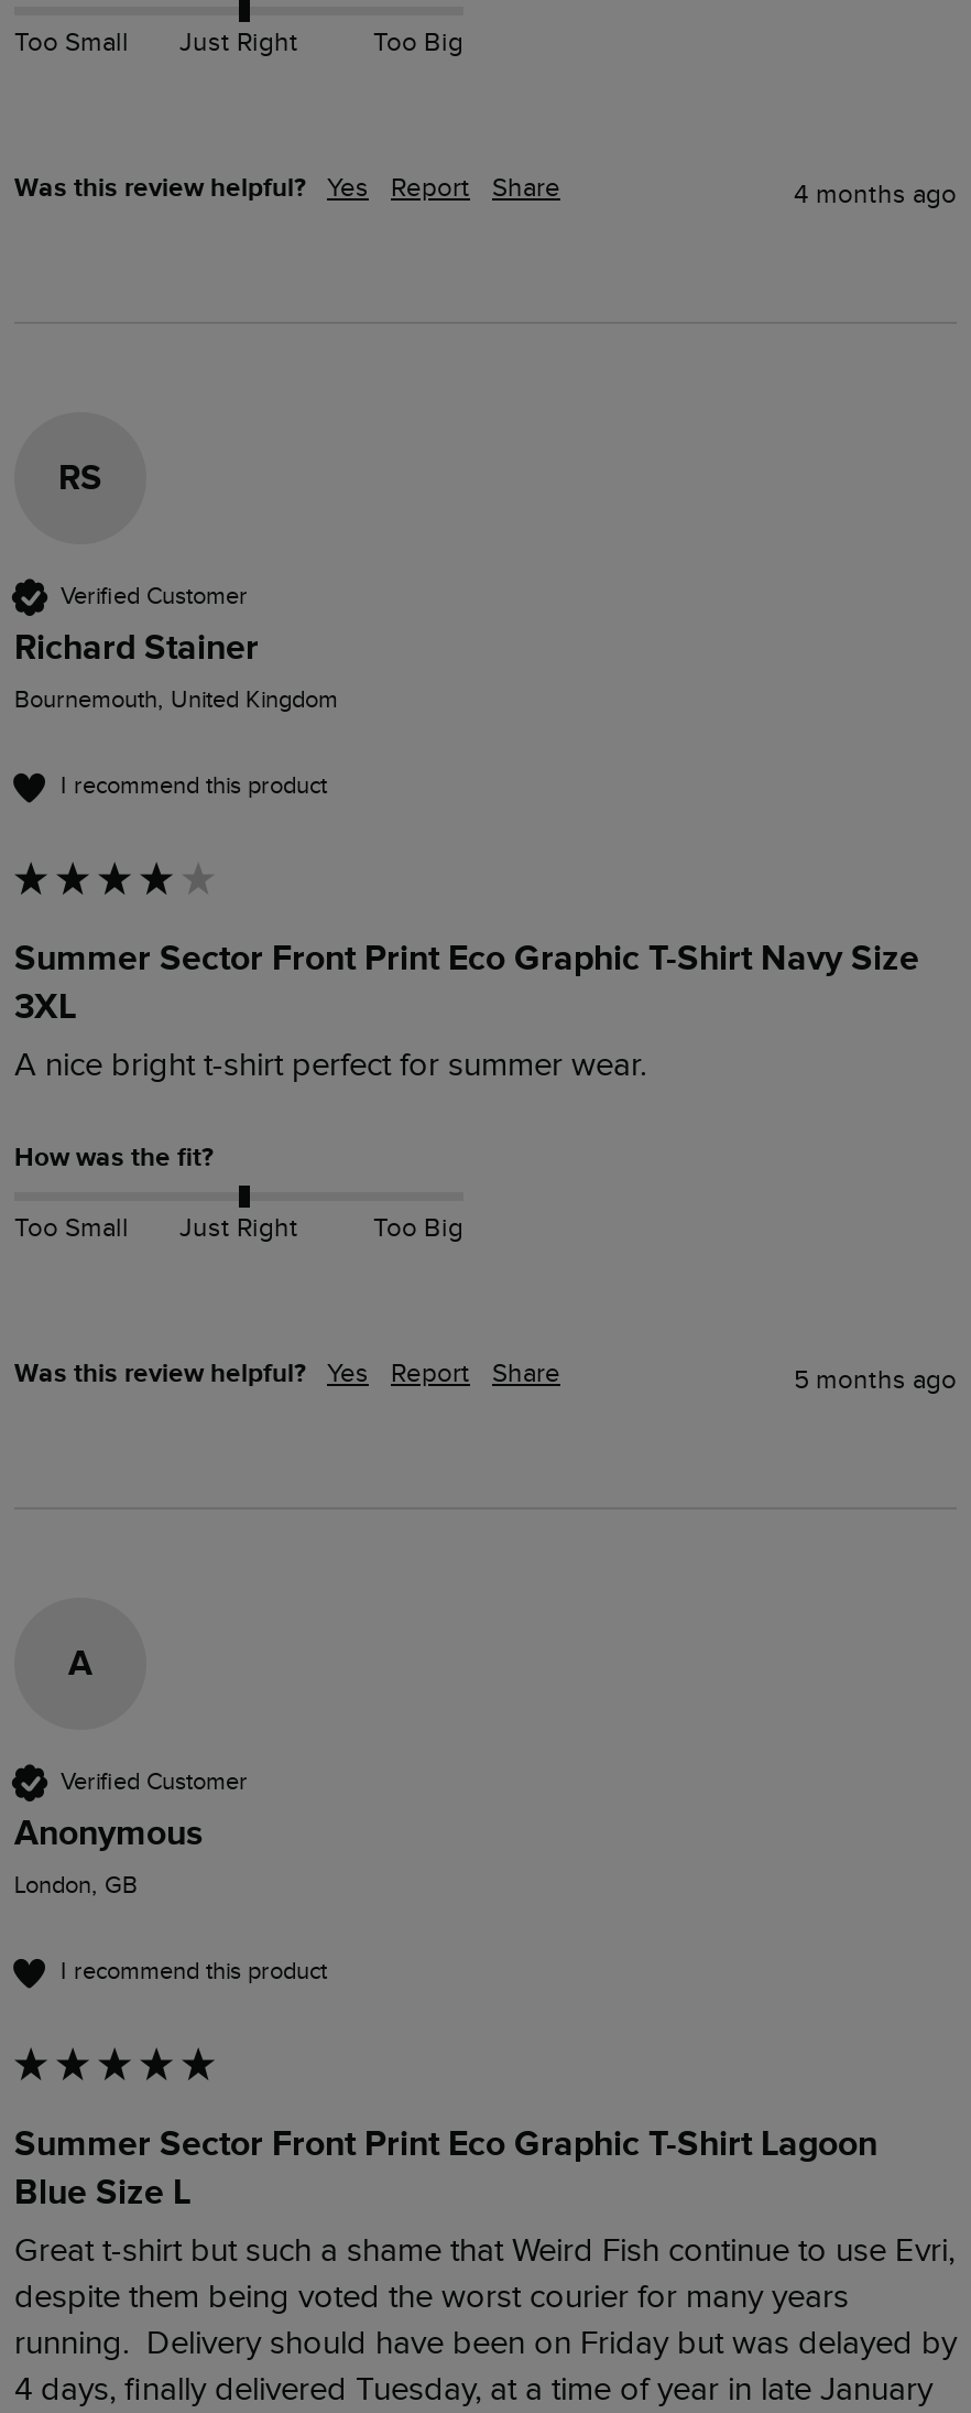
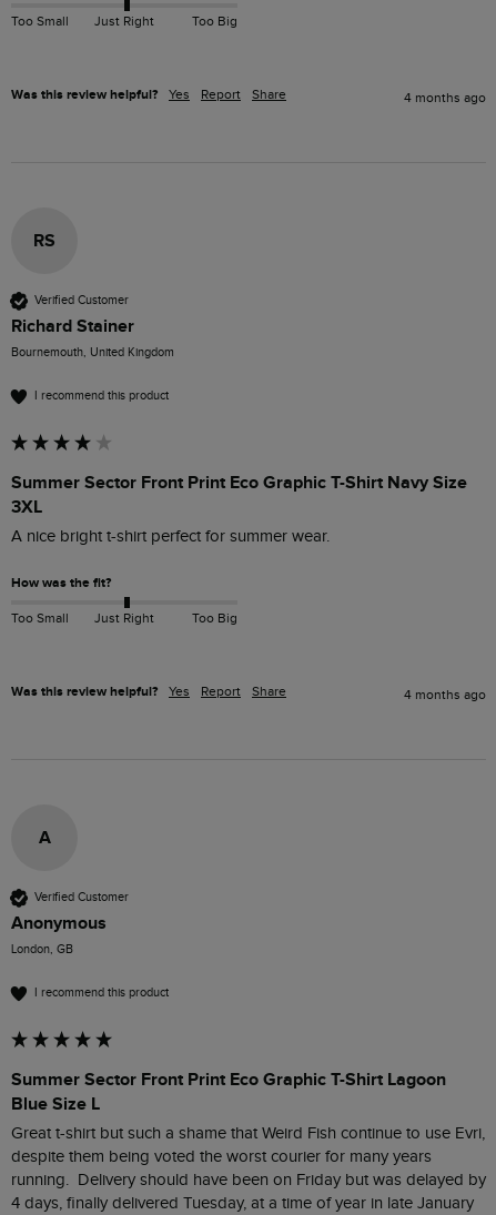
- 5 months ago
+ 4 months ago
